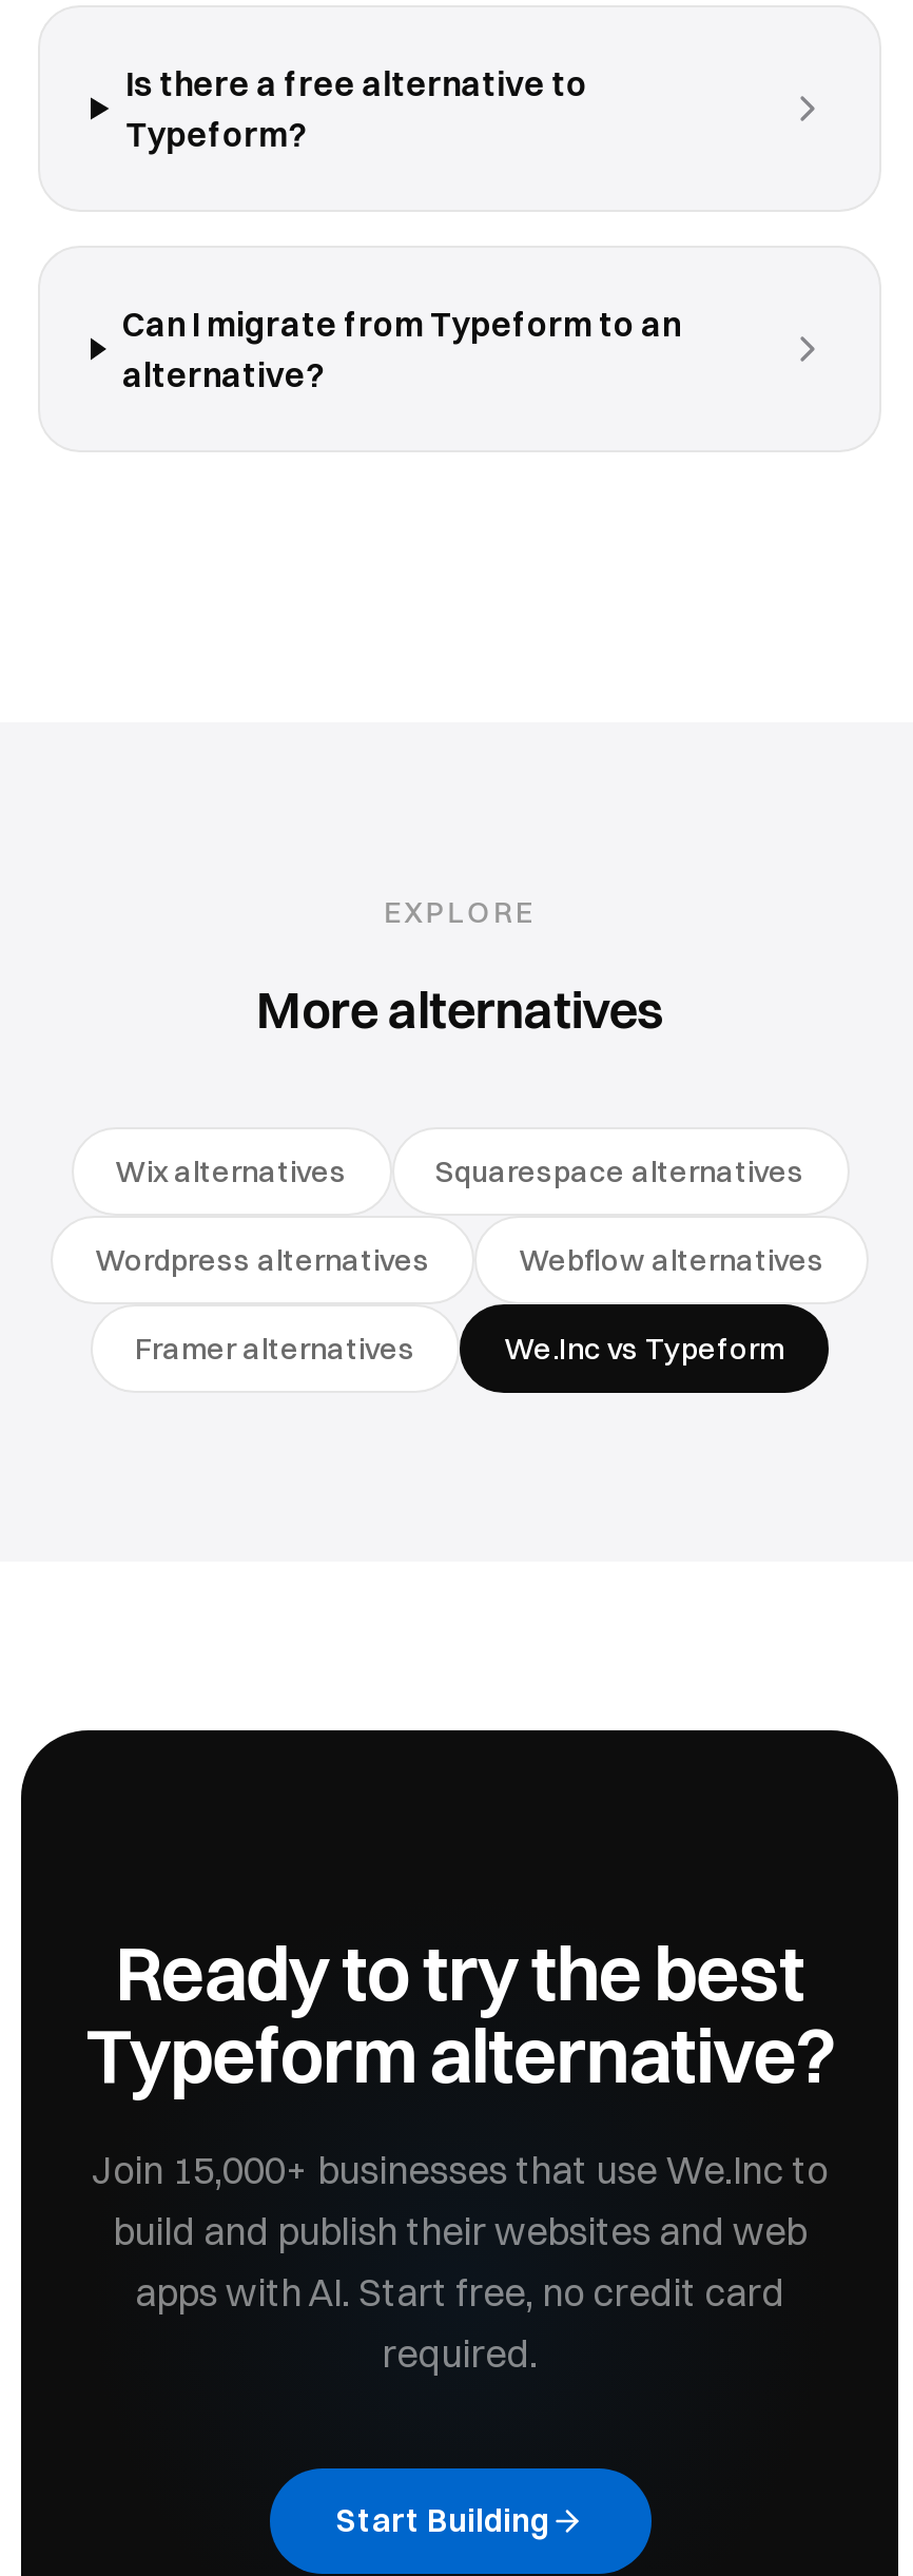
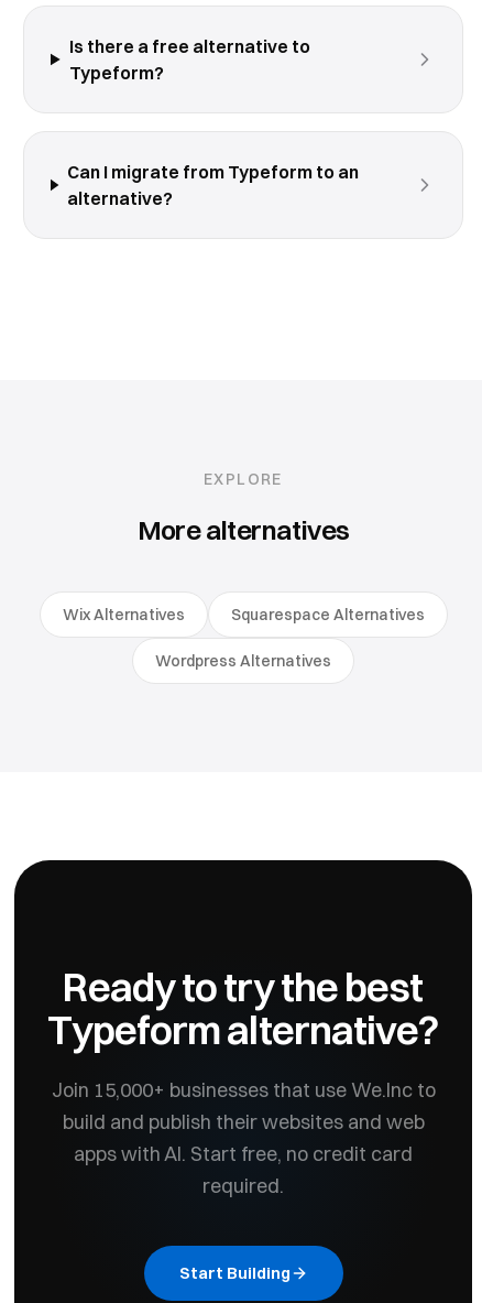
- Wix alternatives
- Squarespace alternatives
- Wordpress alternatives
- Webflow alternatives
- Framer alternatives
- We.Inc vs Typeform
+ WixAlternatives
+ Squarespace Alternatives
+ Wordpress Alternatives
